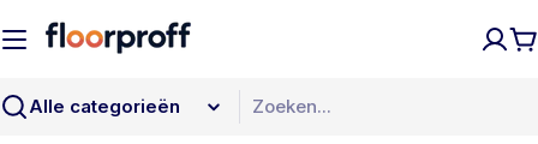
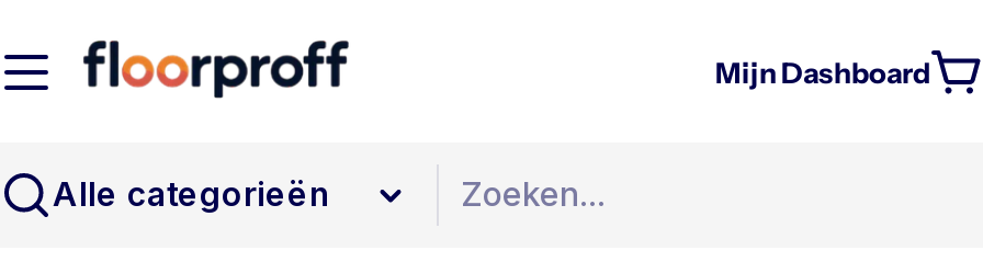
+ Mijn Dashboard
